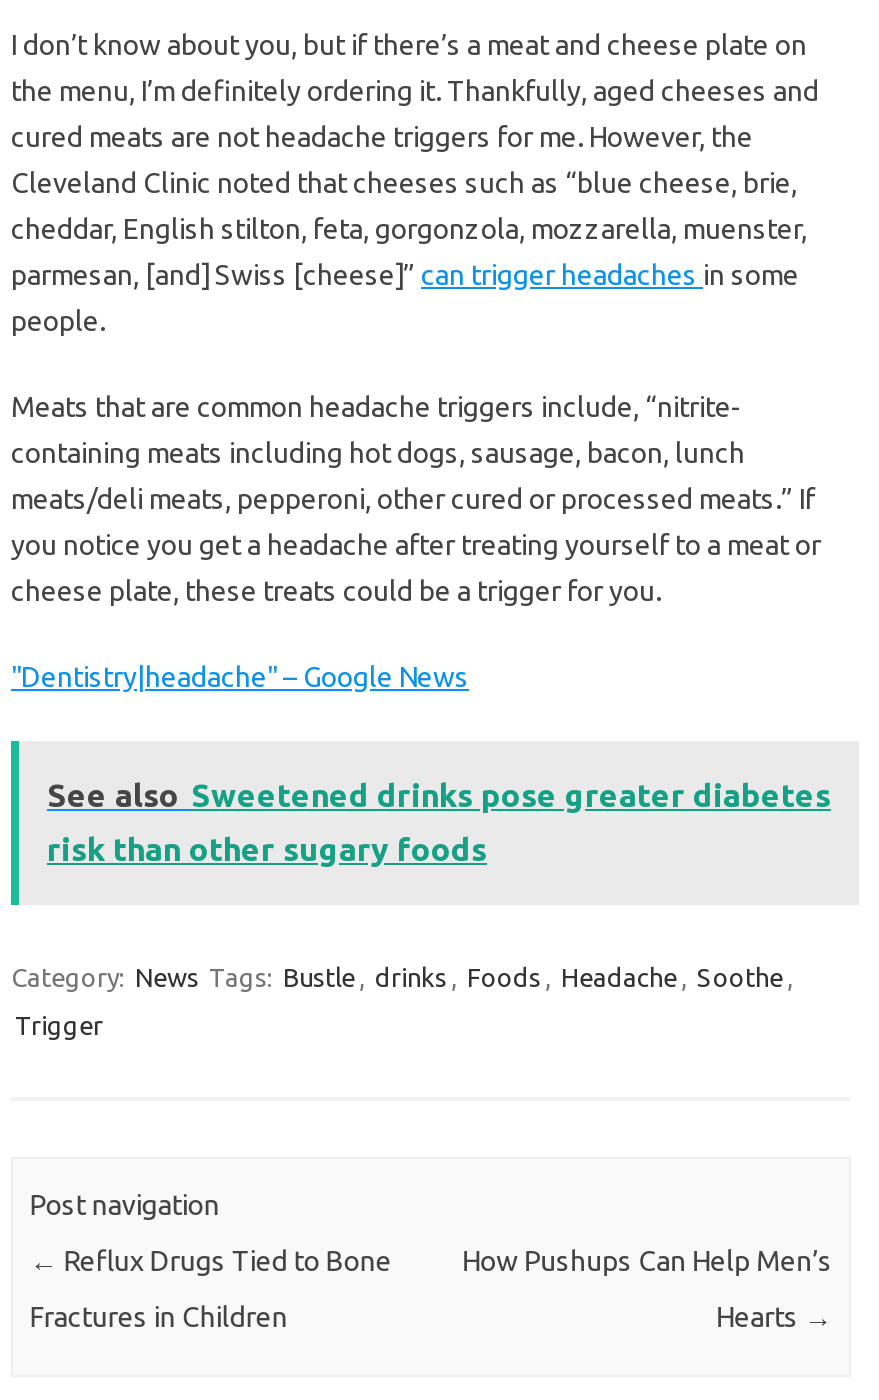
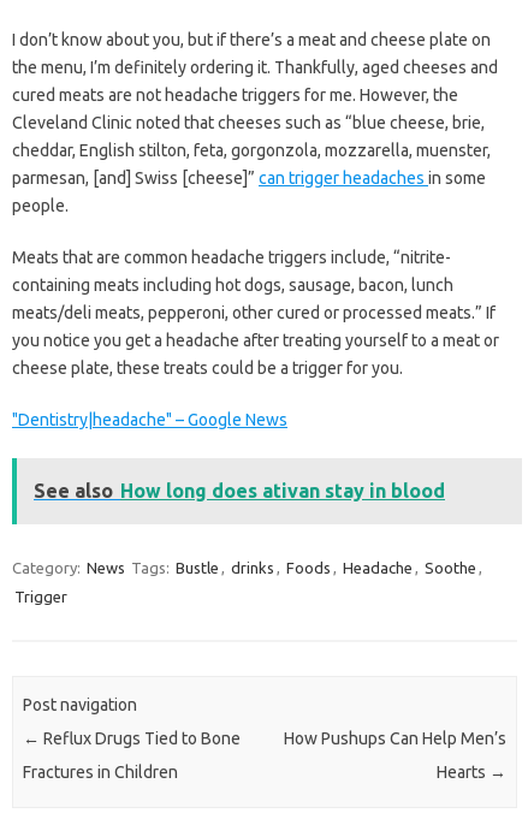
- See also Sweetened drinks pose greater diabetes
- risk than other sugary foods
+ See also How long does ativan stay in blood
